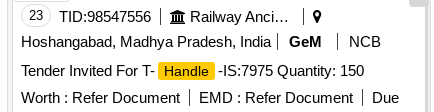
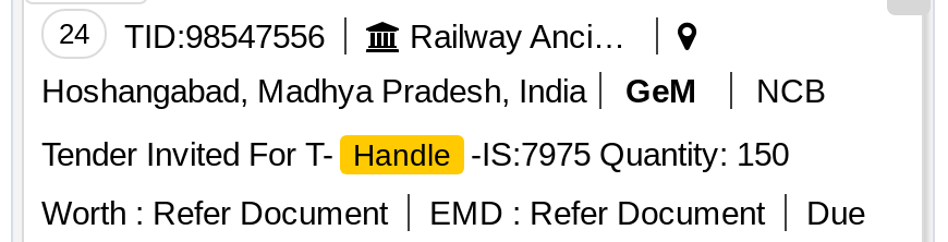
- 23 TID:98547556
+ 24 TID:98547556
